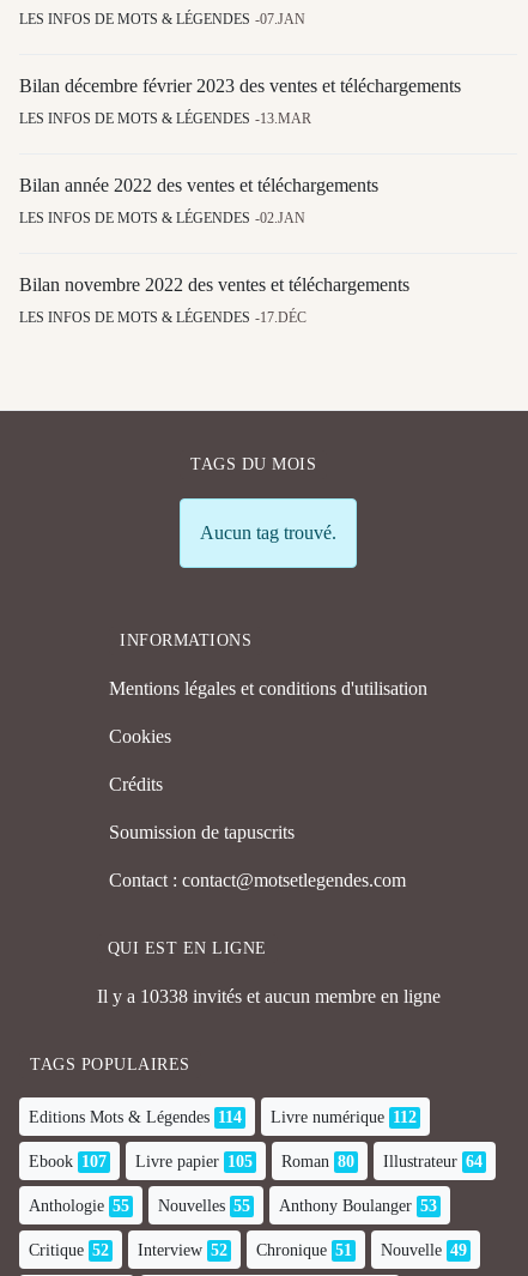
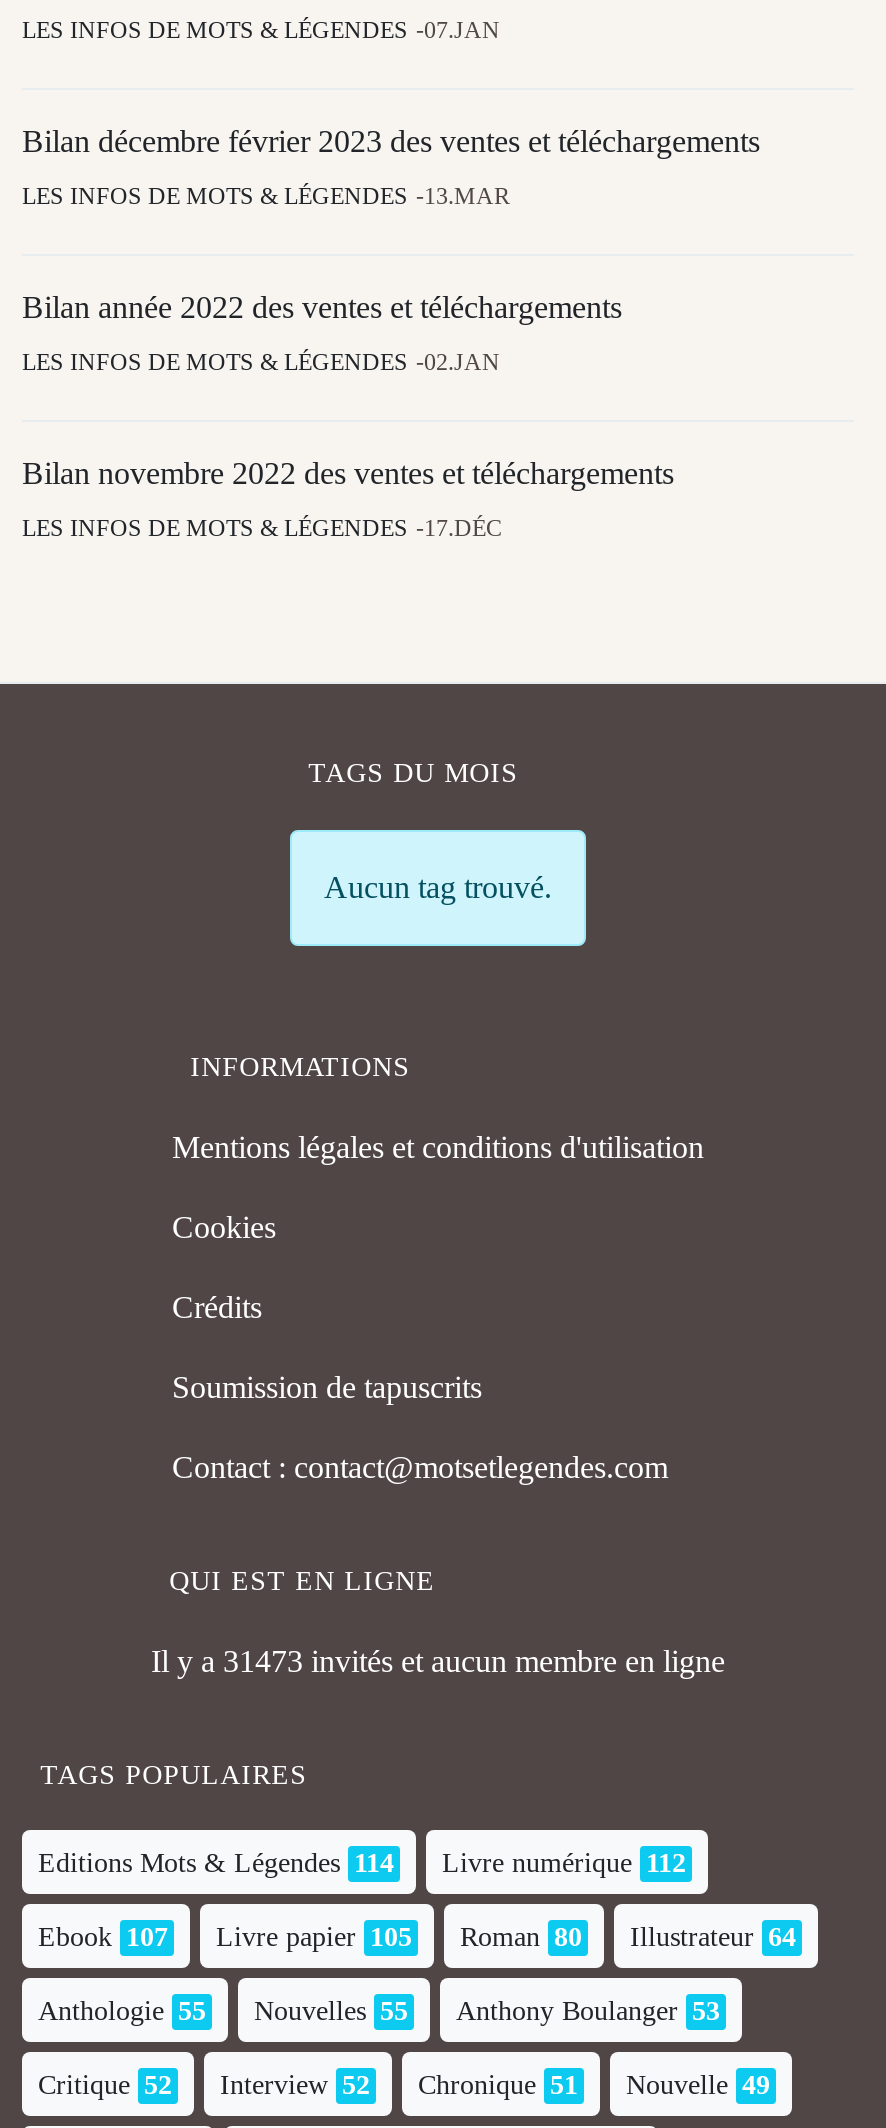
- Il y a 10338 invités et aucun membre en ligne
+ Il y a 31473 invités et aucun membre en ligne
